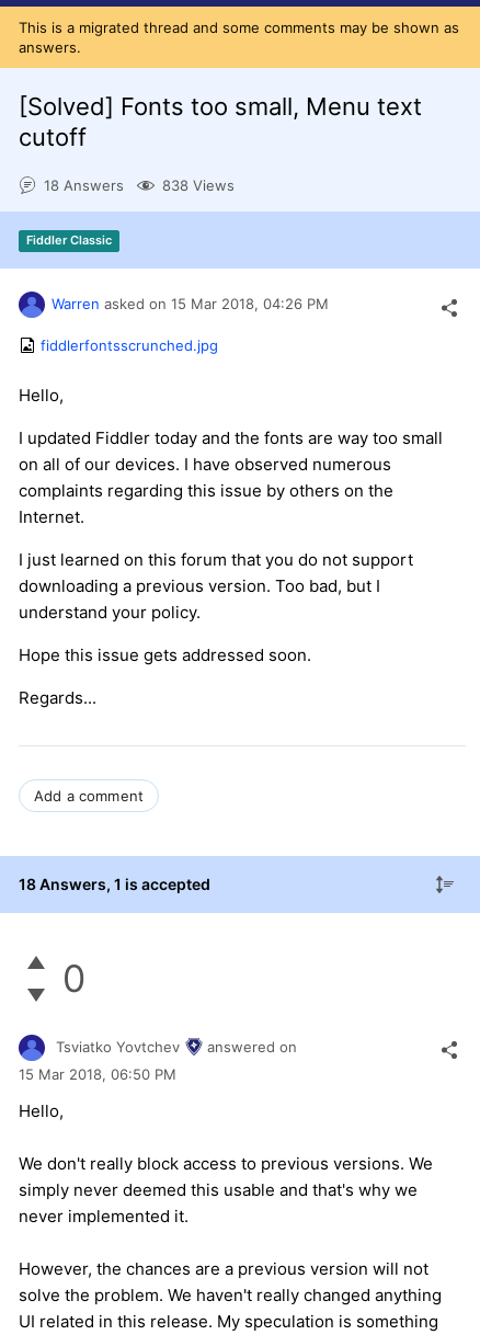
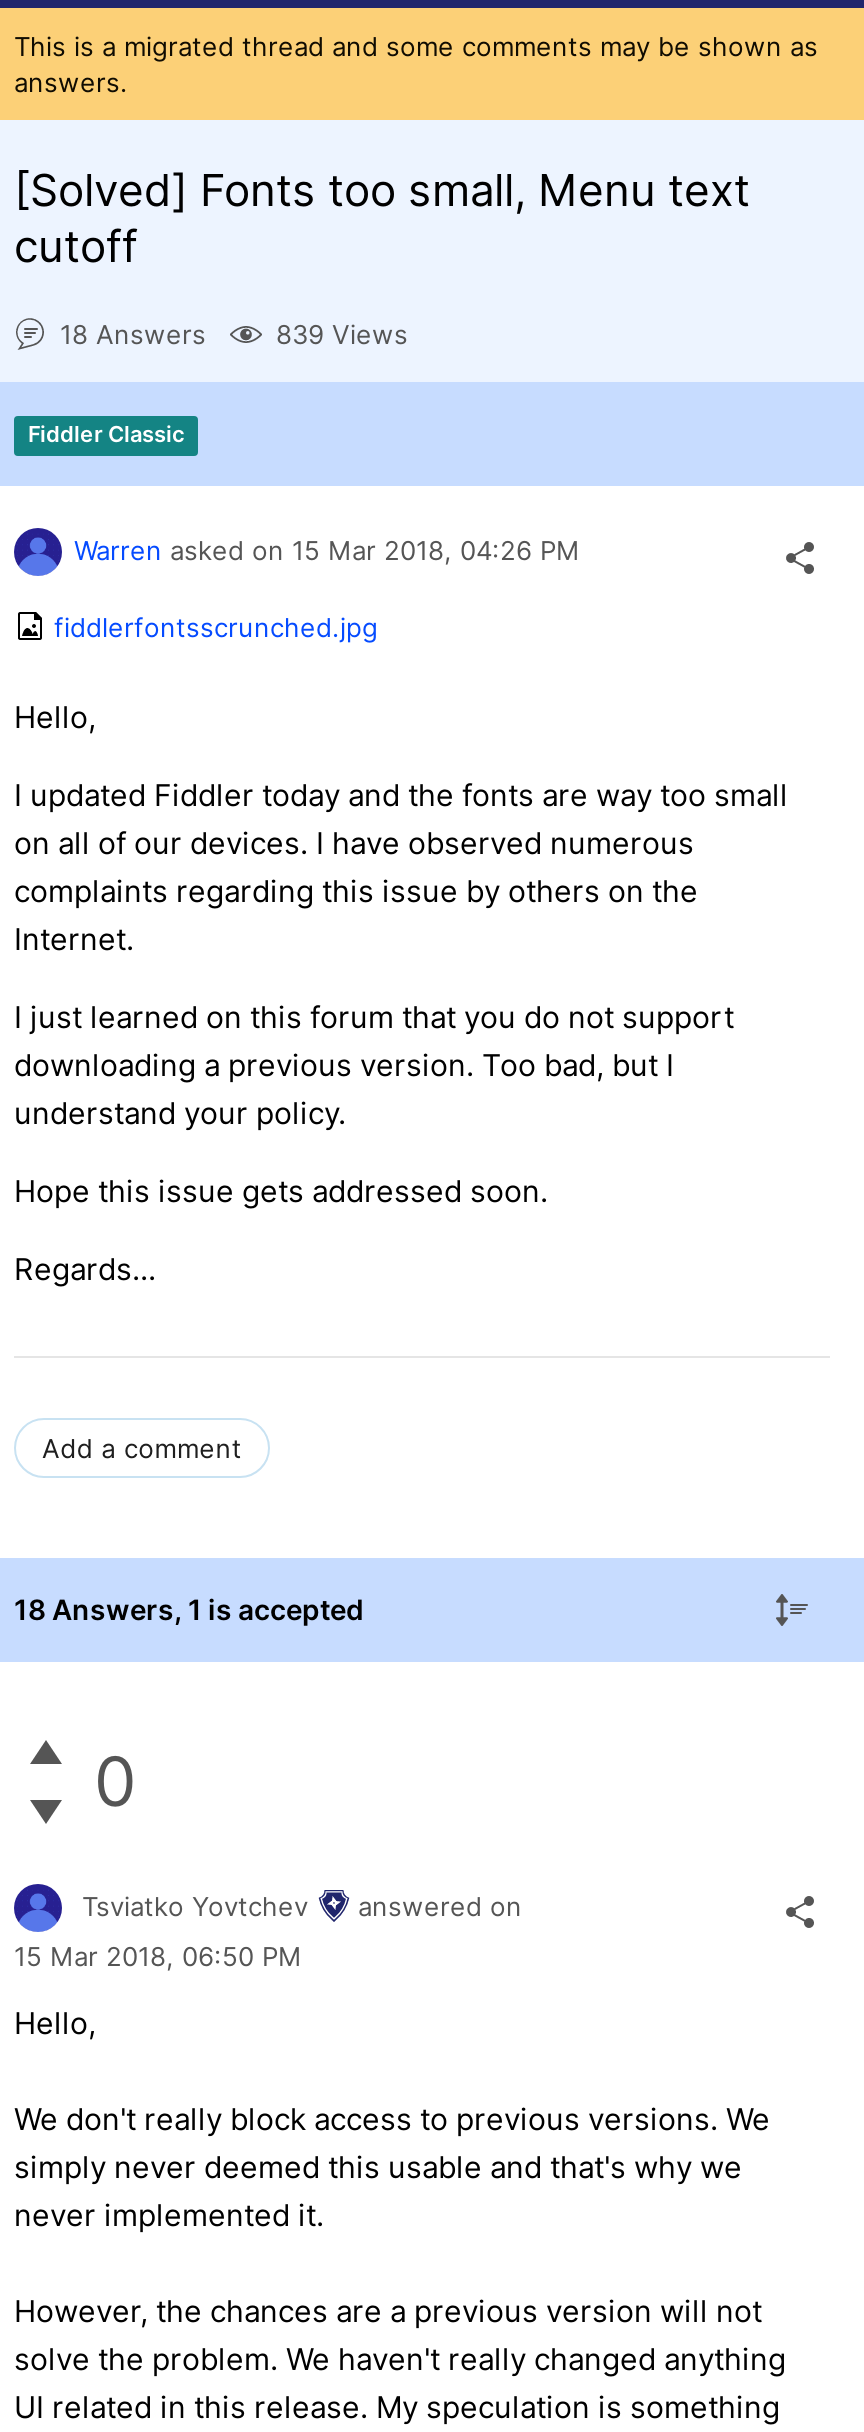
- 838 Views
+ 839 Views
